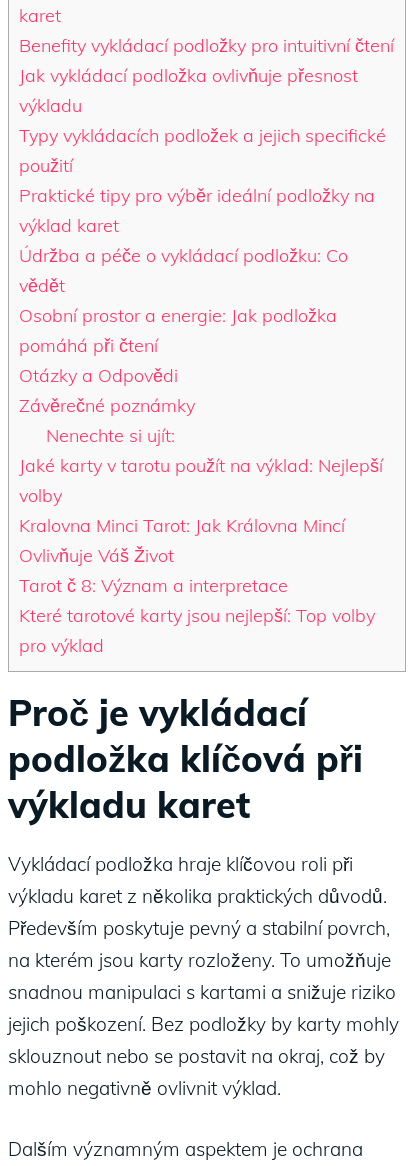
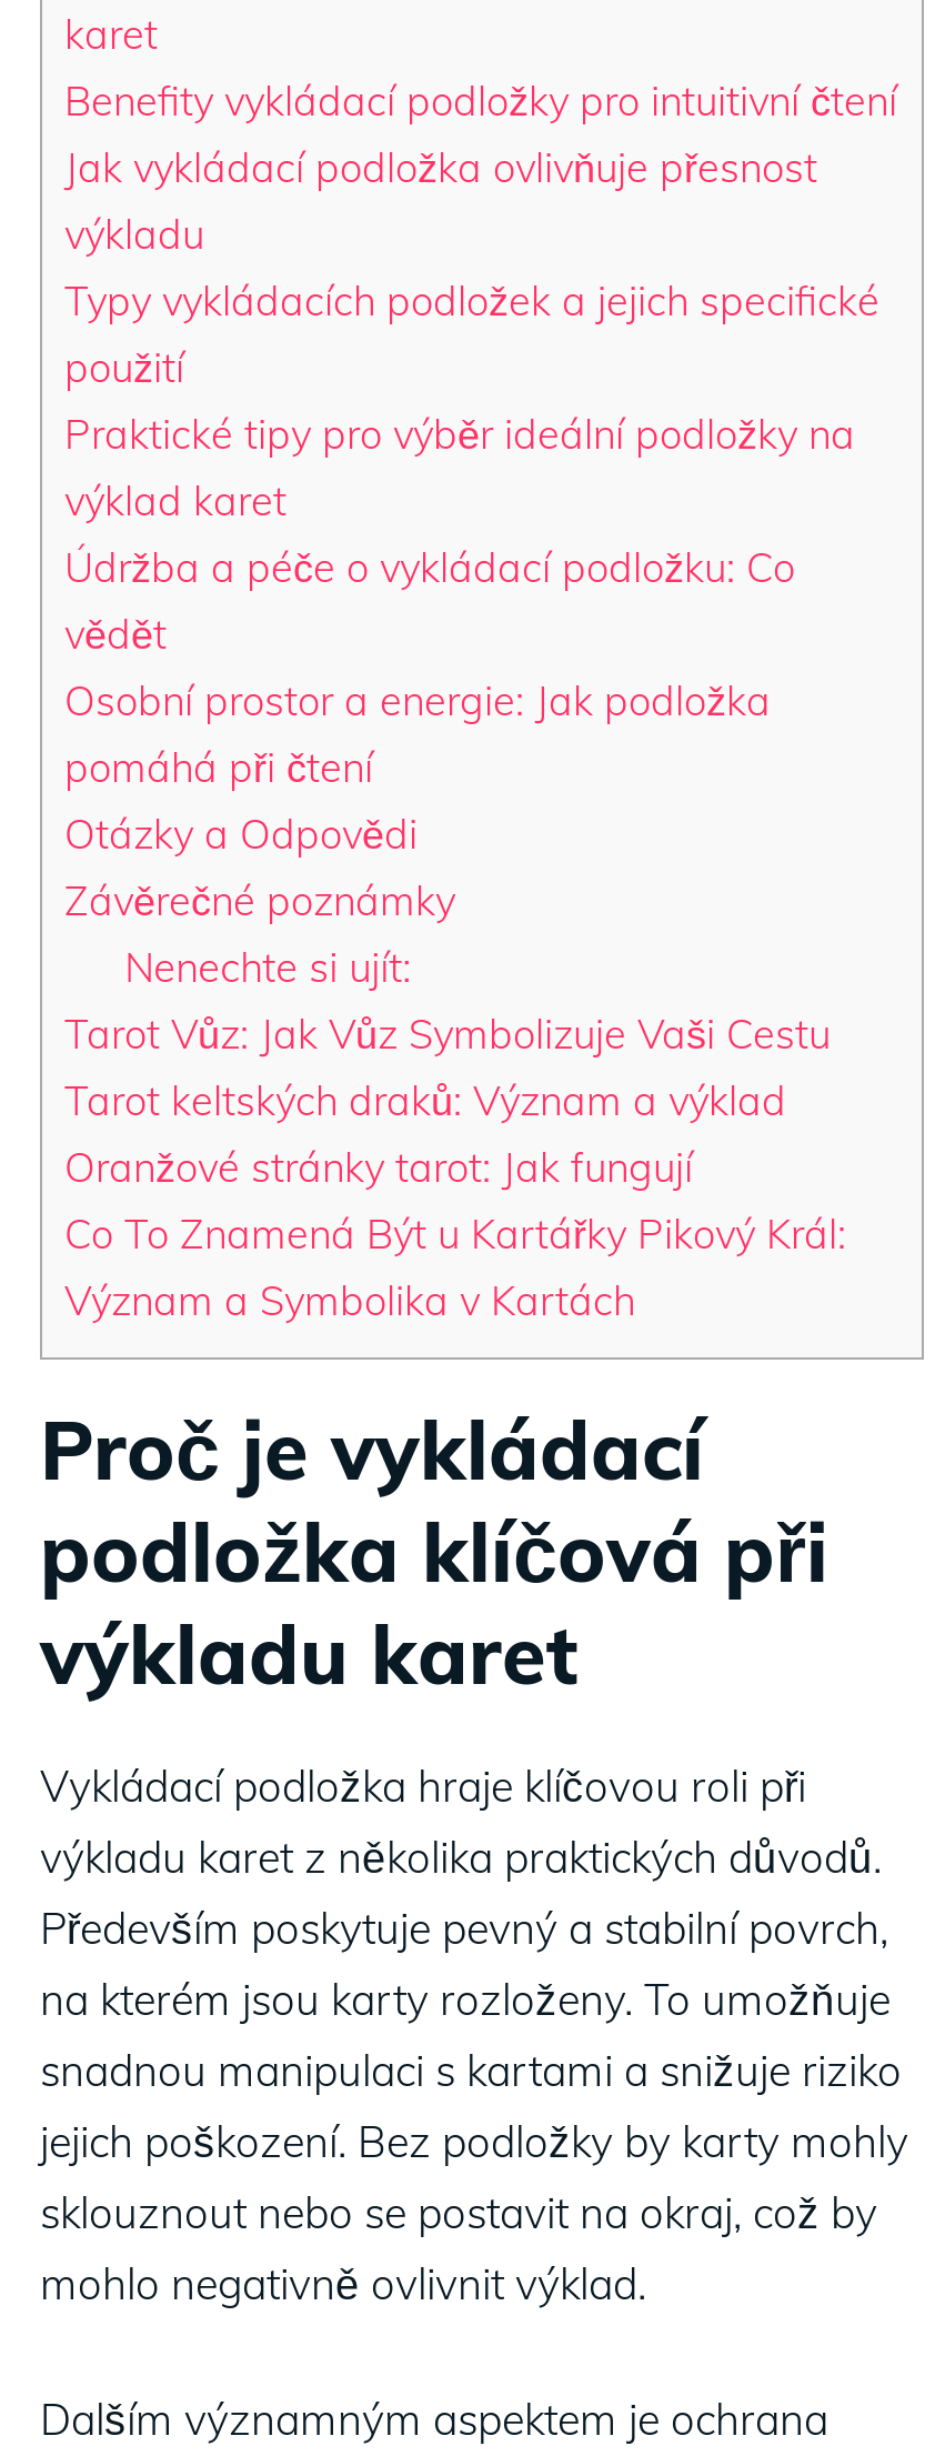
- Jaké karty v tarotu použít na výklad: Nejlepší
- volby
- Kralovna Minci Tarot: Jak Královna Mincí
- Ovlivňuje Váš Život
- Tarot č 8: Význam a interpretace
- Které tarotové karty jsou nejlepší: Top volby
- pro výklad
+ Tarot Vůz: Jak Vůz Symbolizuje Vaši Cestu
+ Tarot keltských draků: Význam a výklad
+ Oranžové stránky tarot: Jak fungují
+ Co To Znamená Být u Kartářky Pikový Král:
+ Význam a Symbolika v Kartách
